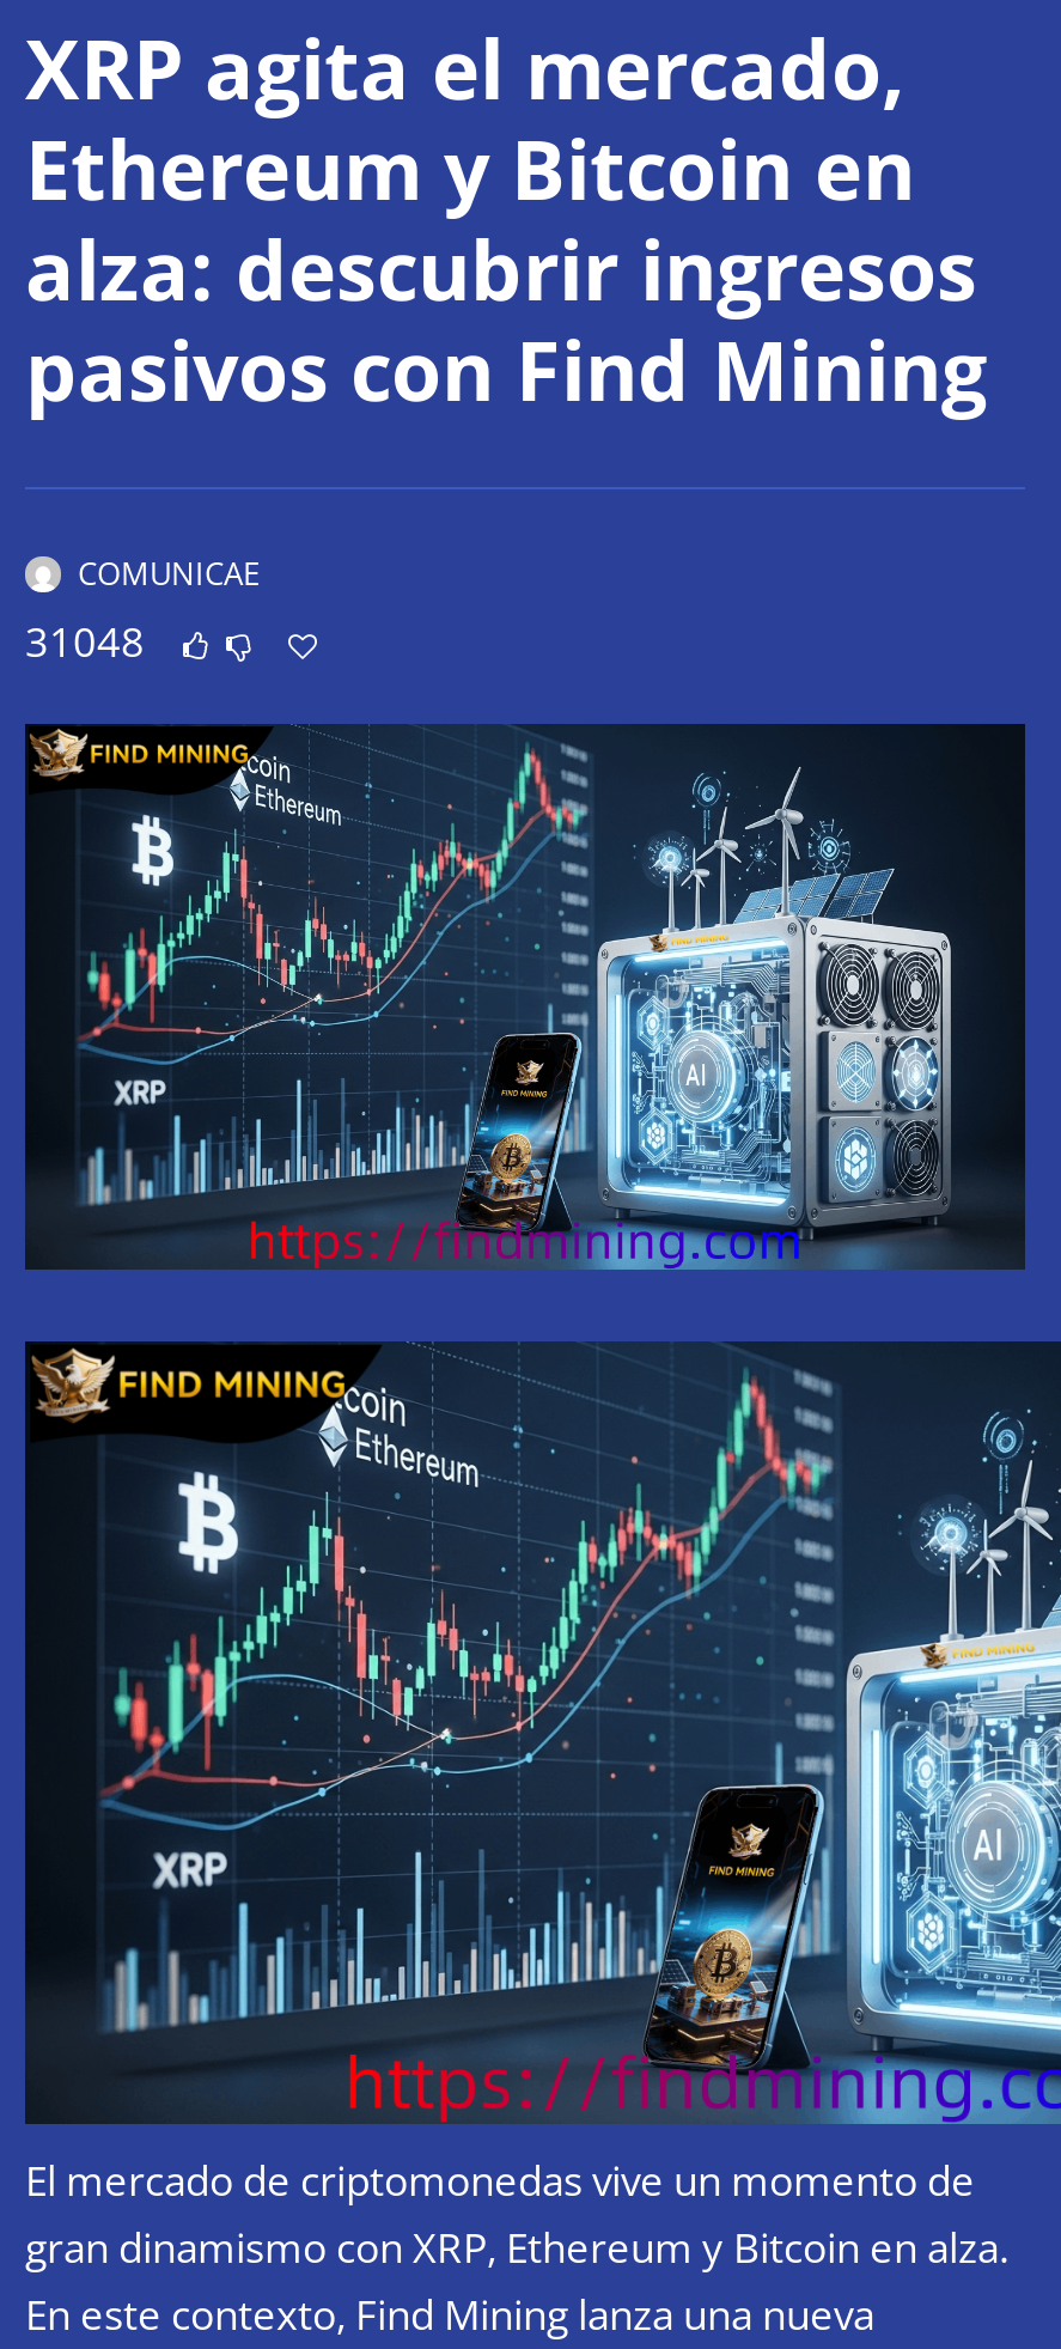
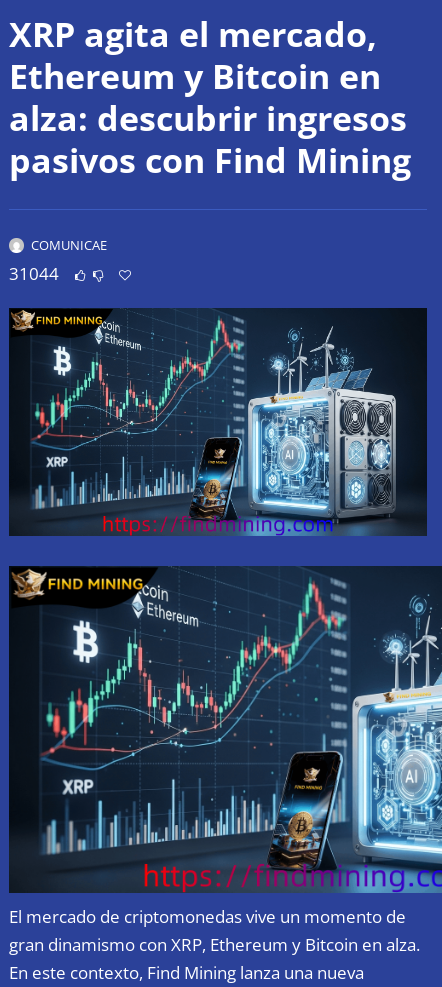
- 31048
+ 31044
